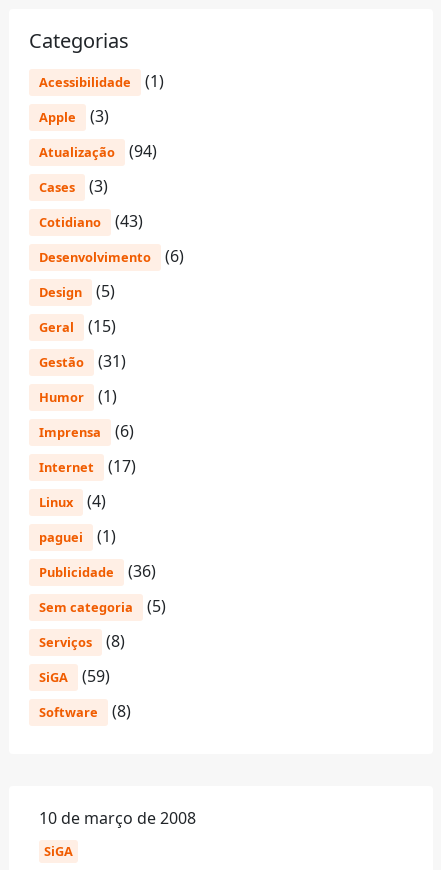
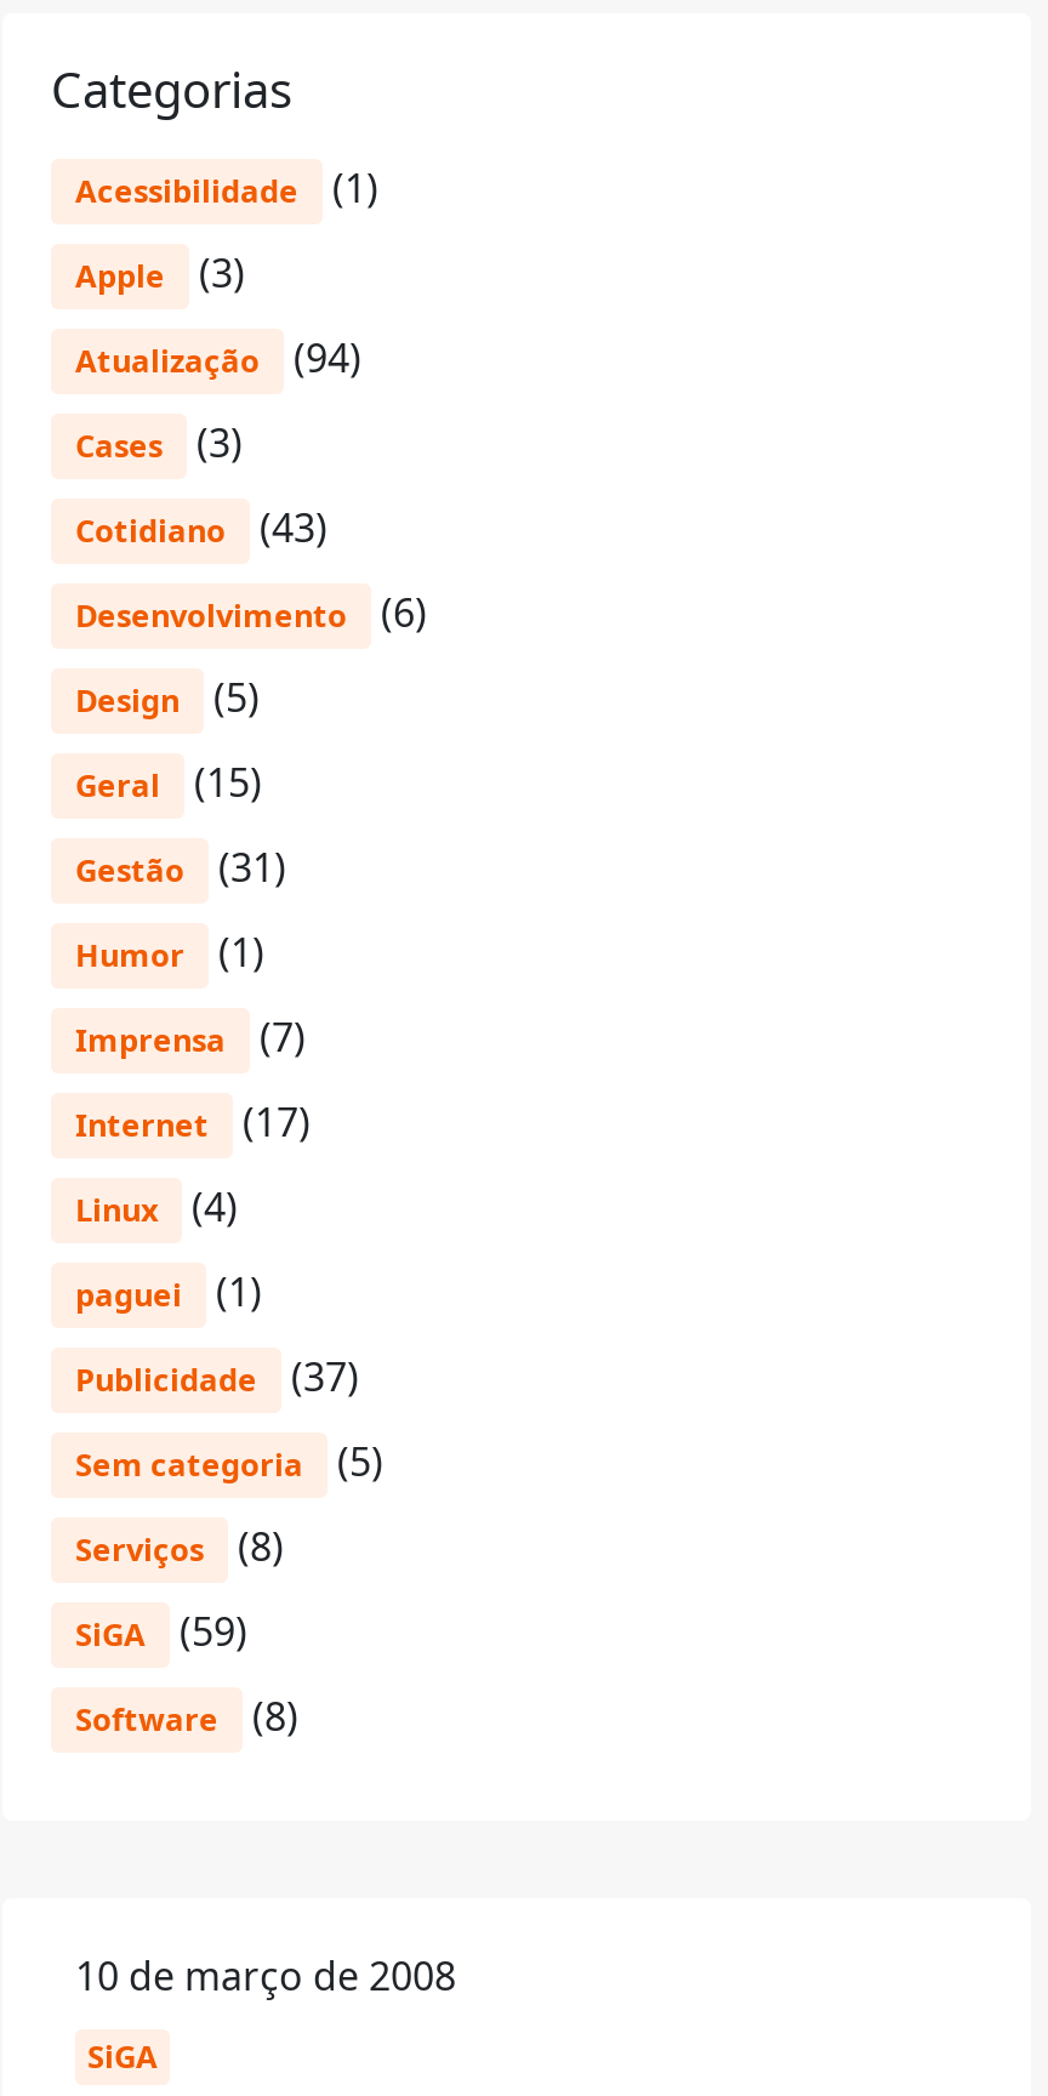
- Imprensa (6)
+ Imprensa (7)

- Publicidade (36)
+ Publicidade (37)
